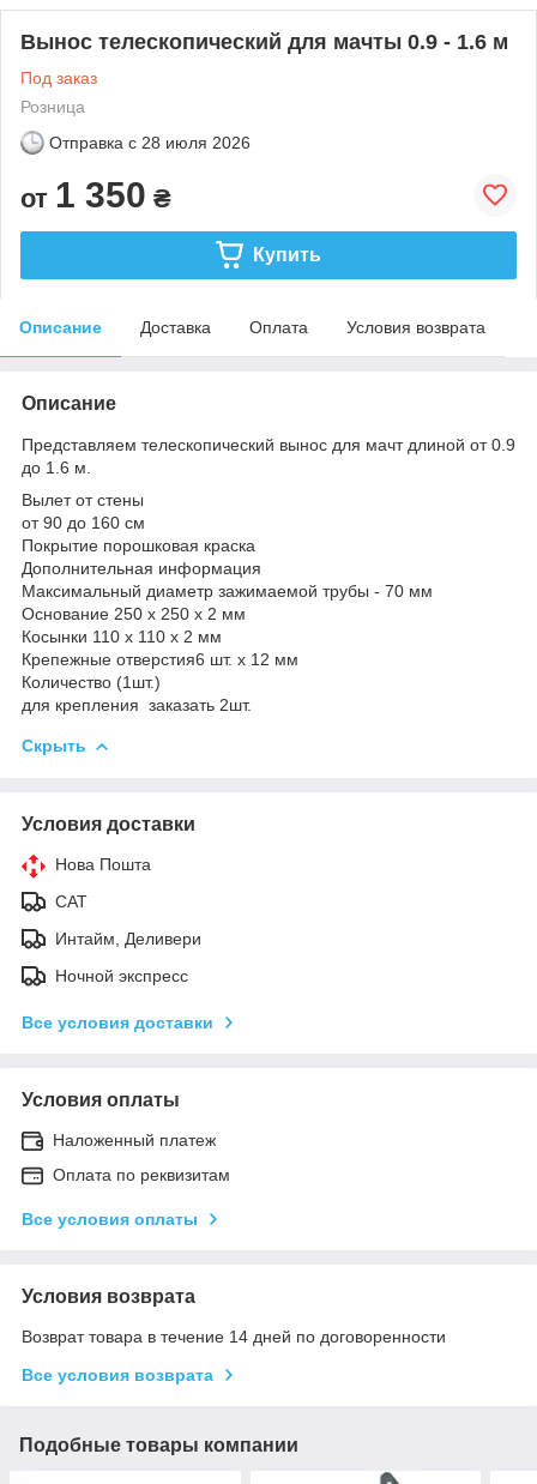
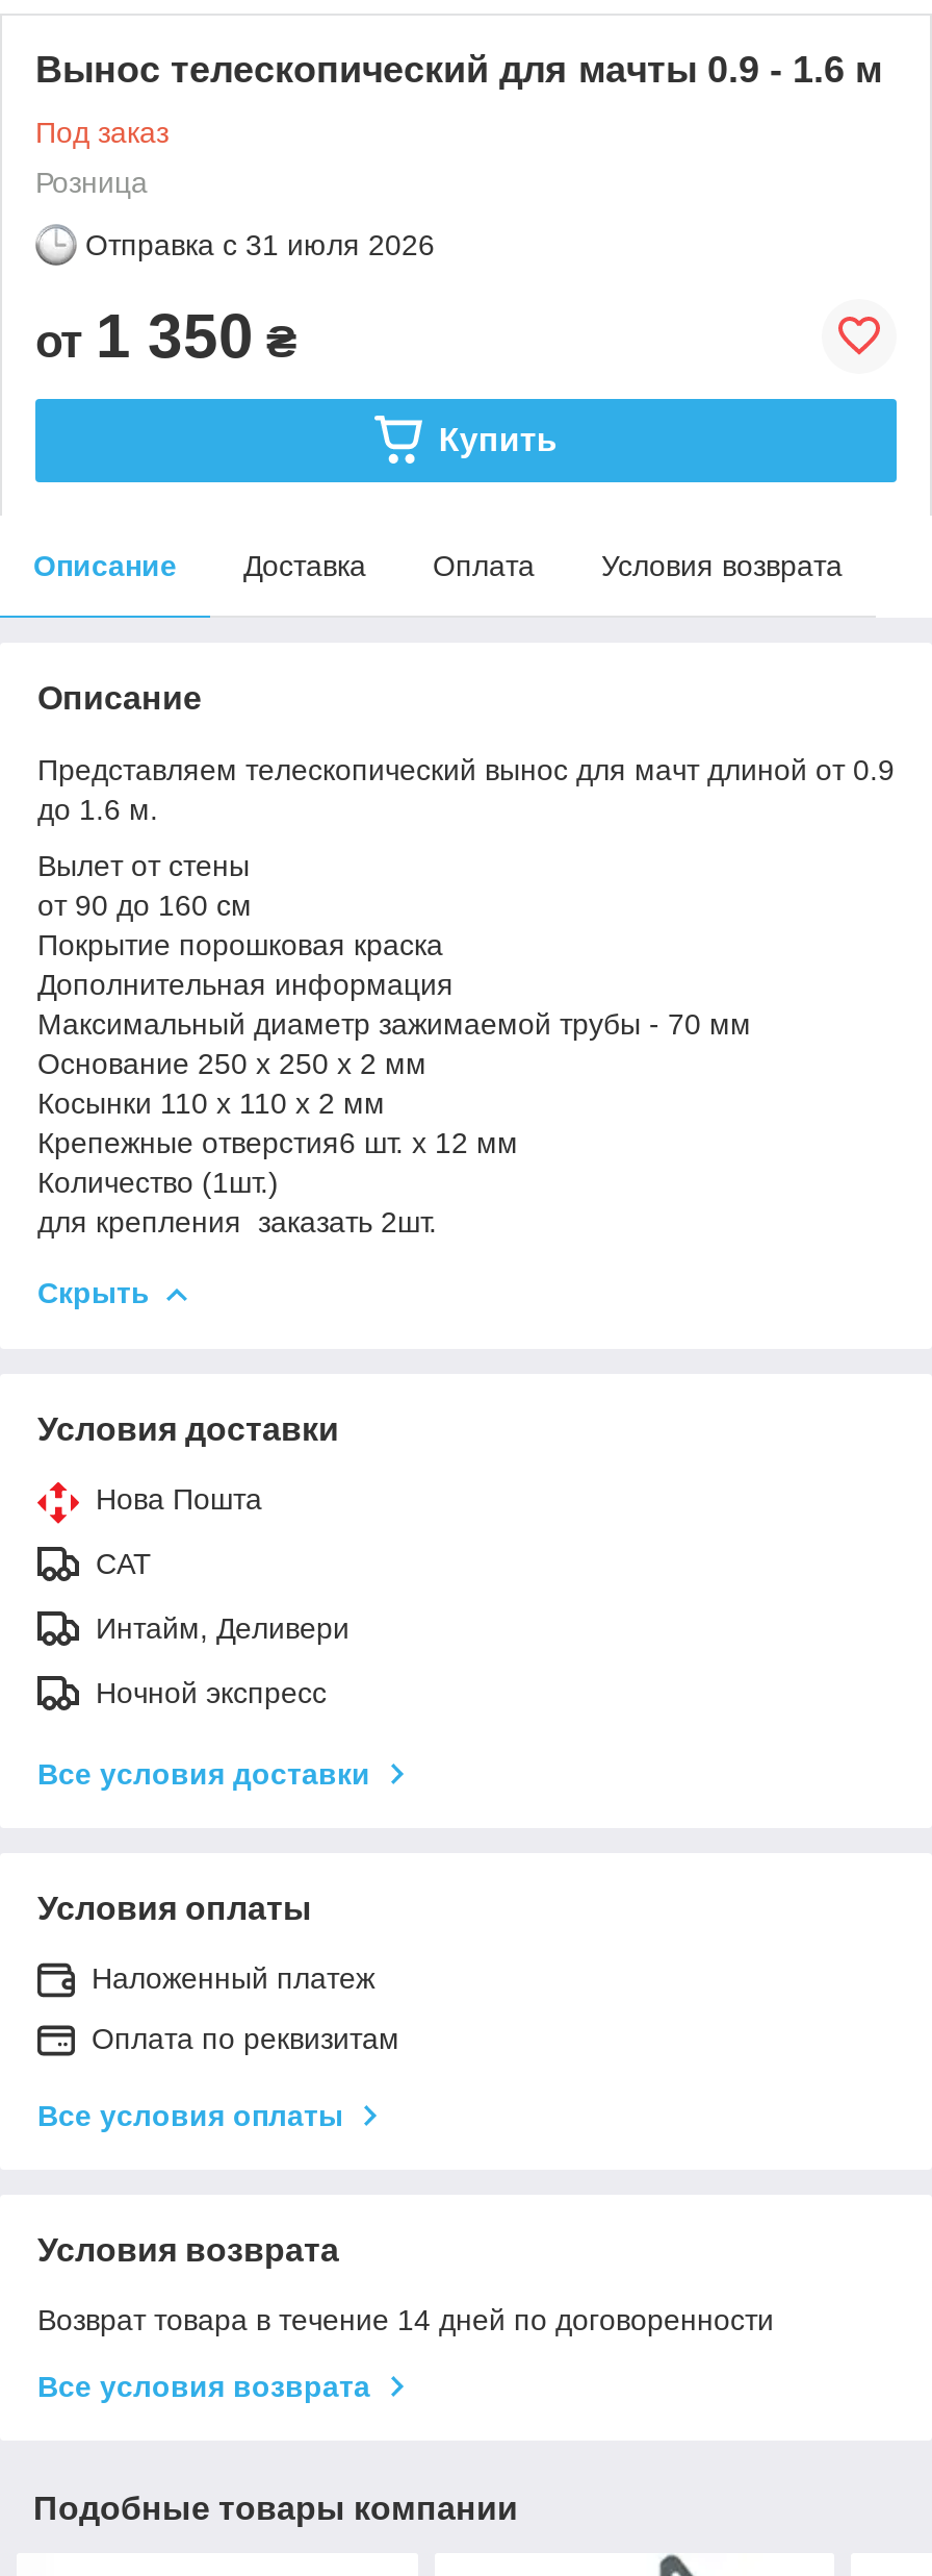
- Отправка с 28 июля 2026
+ Отправка с 31 июля 2026
